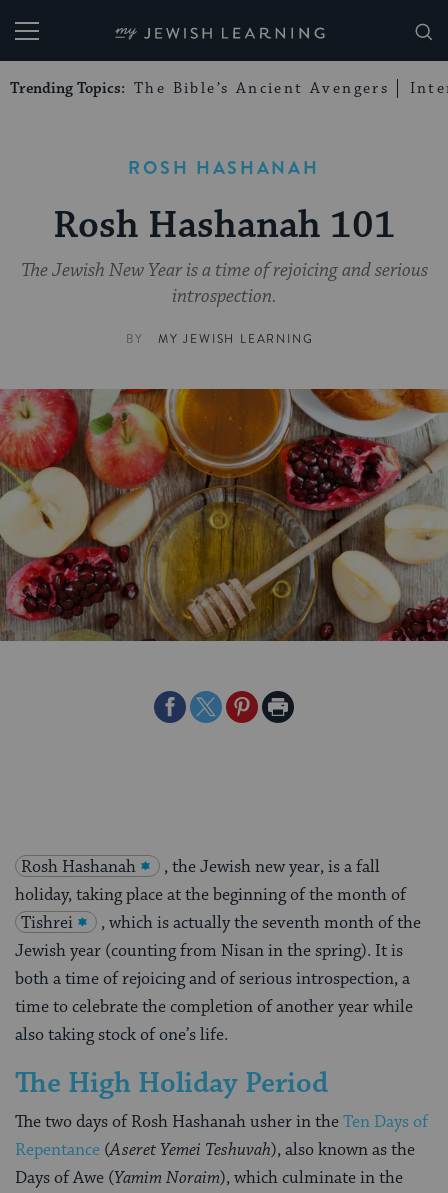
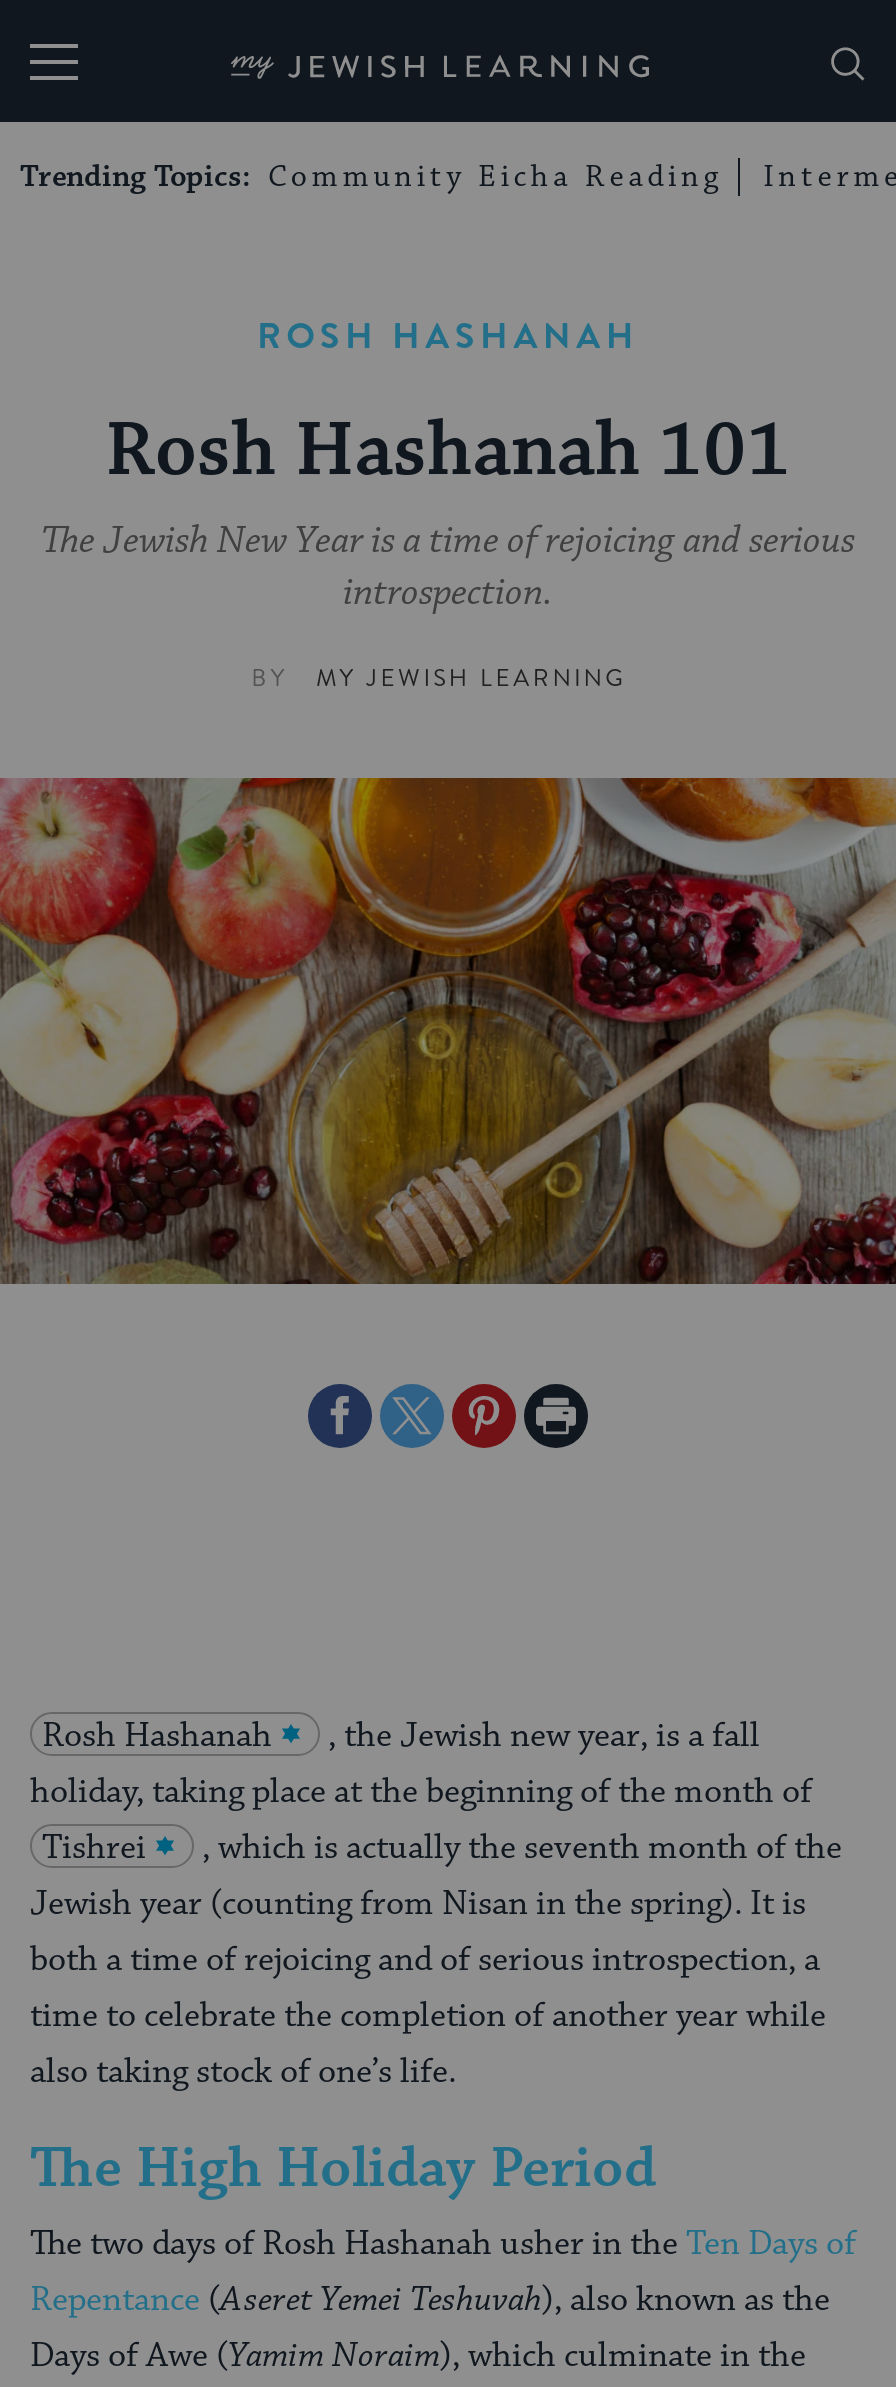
- Trending Topics: The Bible’s Ancient Avengers
+ Trending Topics: Community Eicha Reading
